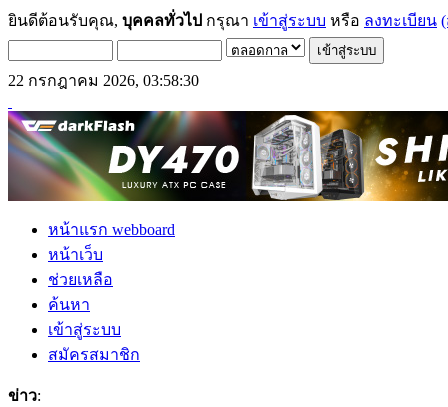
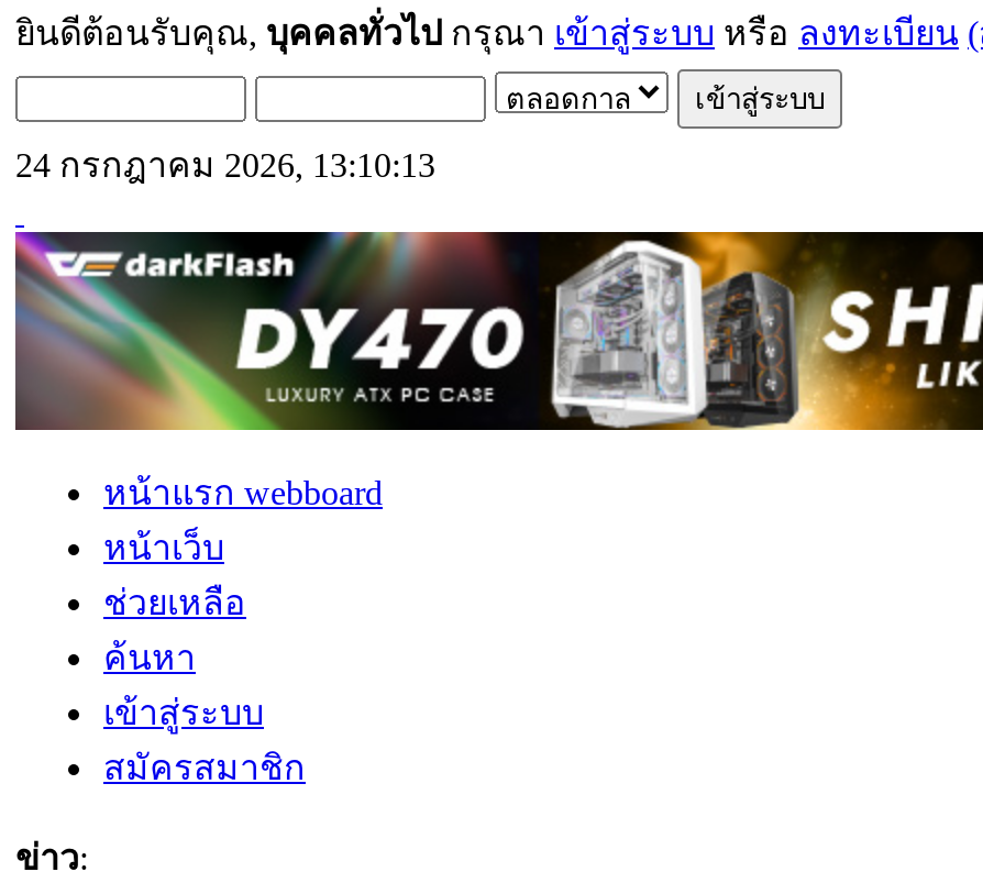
- 22 กรกฎาคม 2026, 03:58:30
+ 24 กรกฎาคม 2026, 13:10:13
